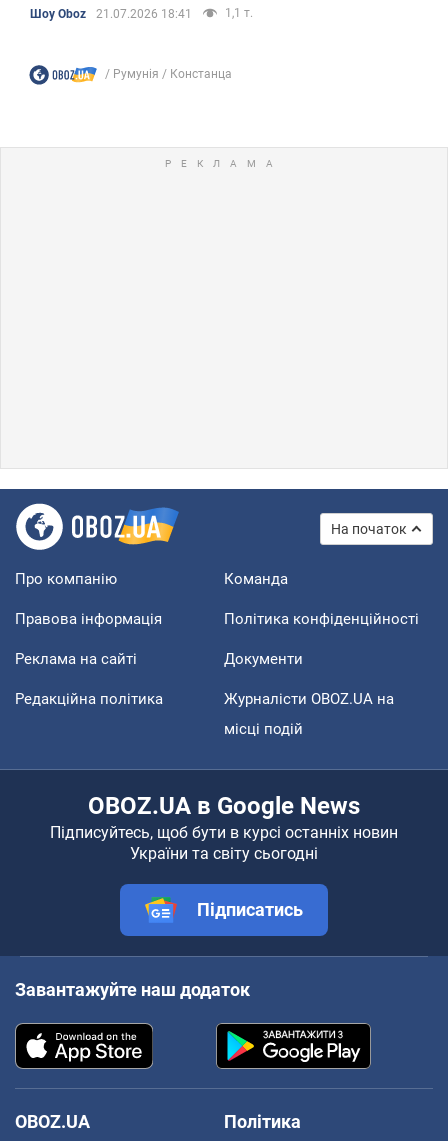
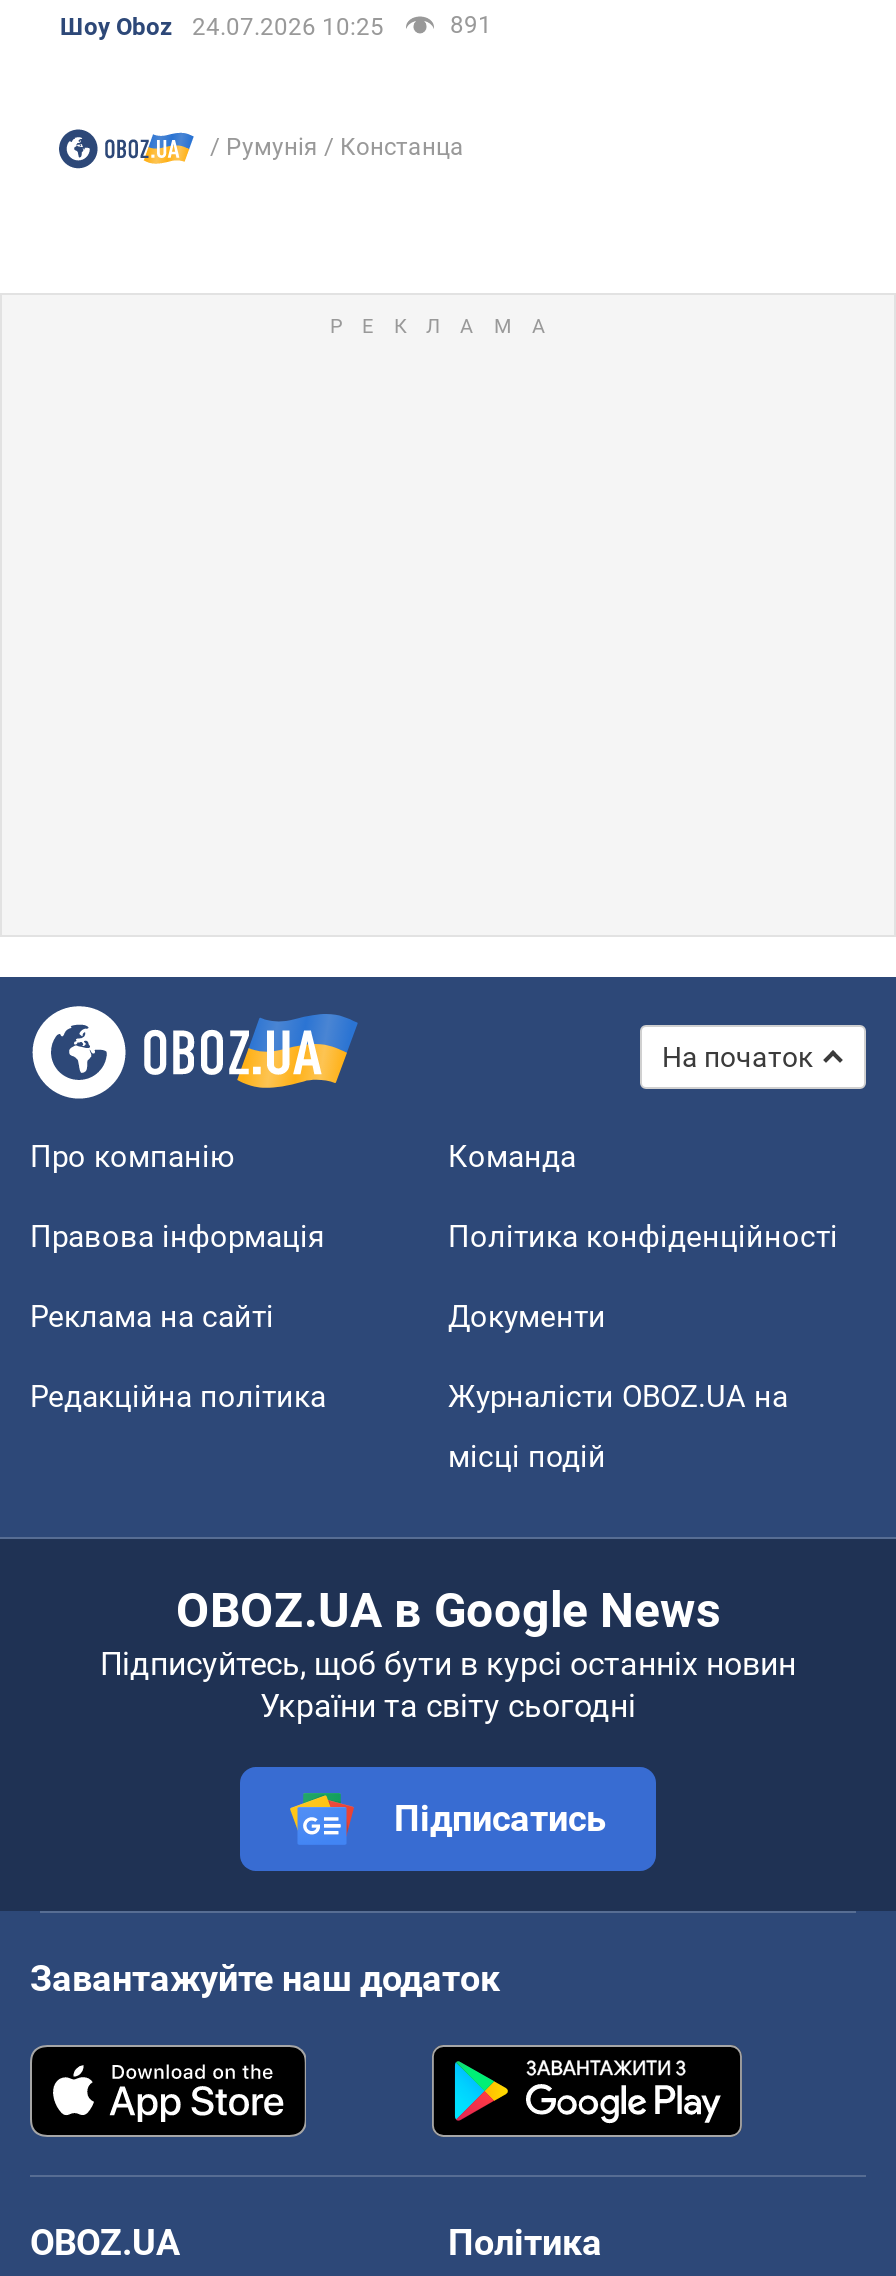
- 21.07.2026 18:41
- 1,1 т.
+ 24.07.2026 10:25
+ 891
